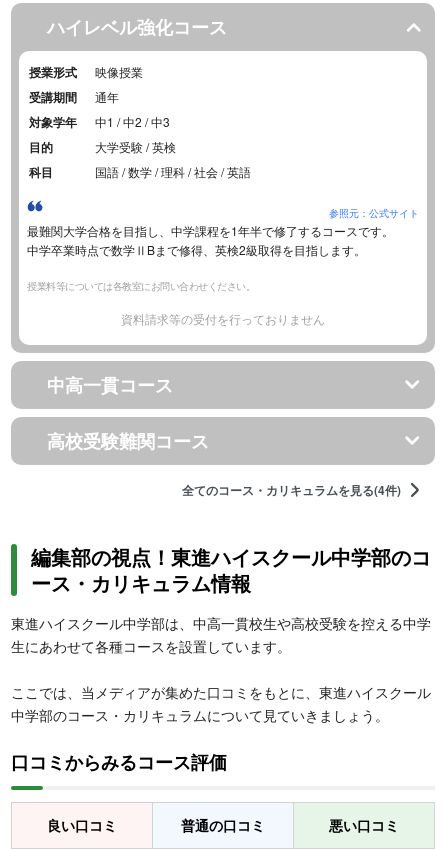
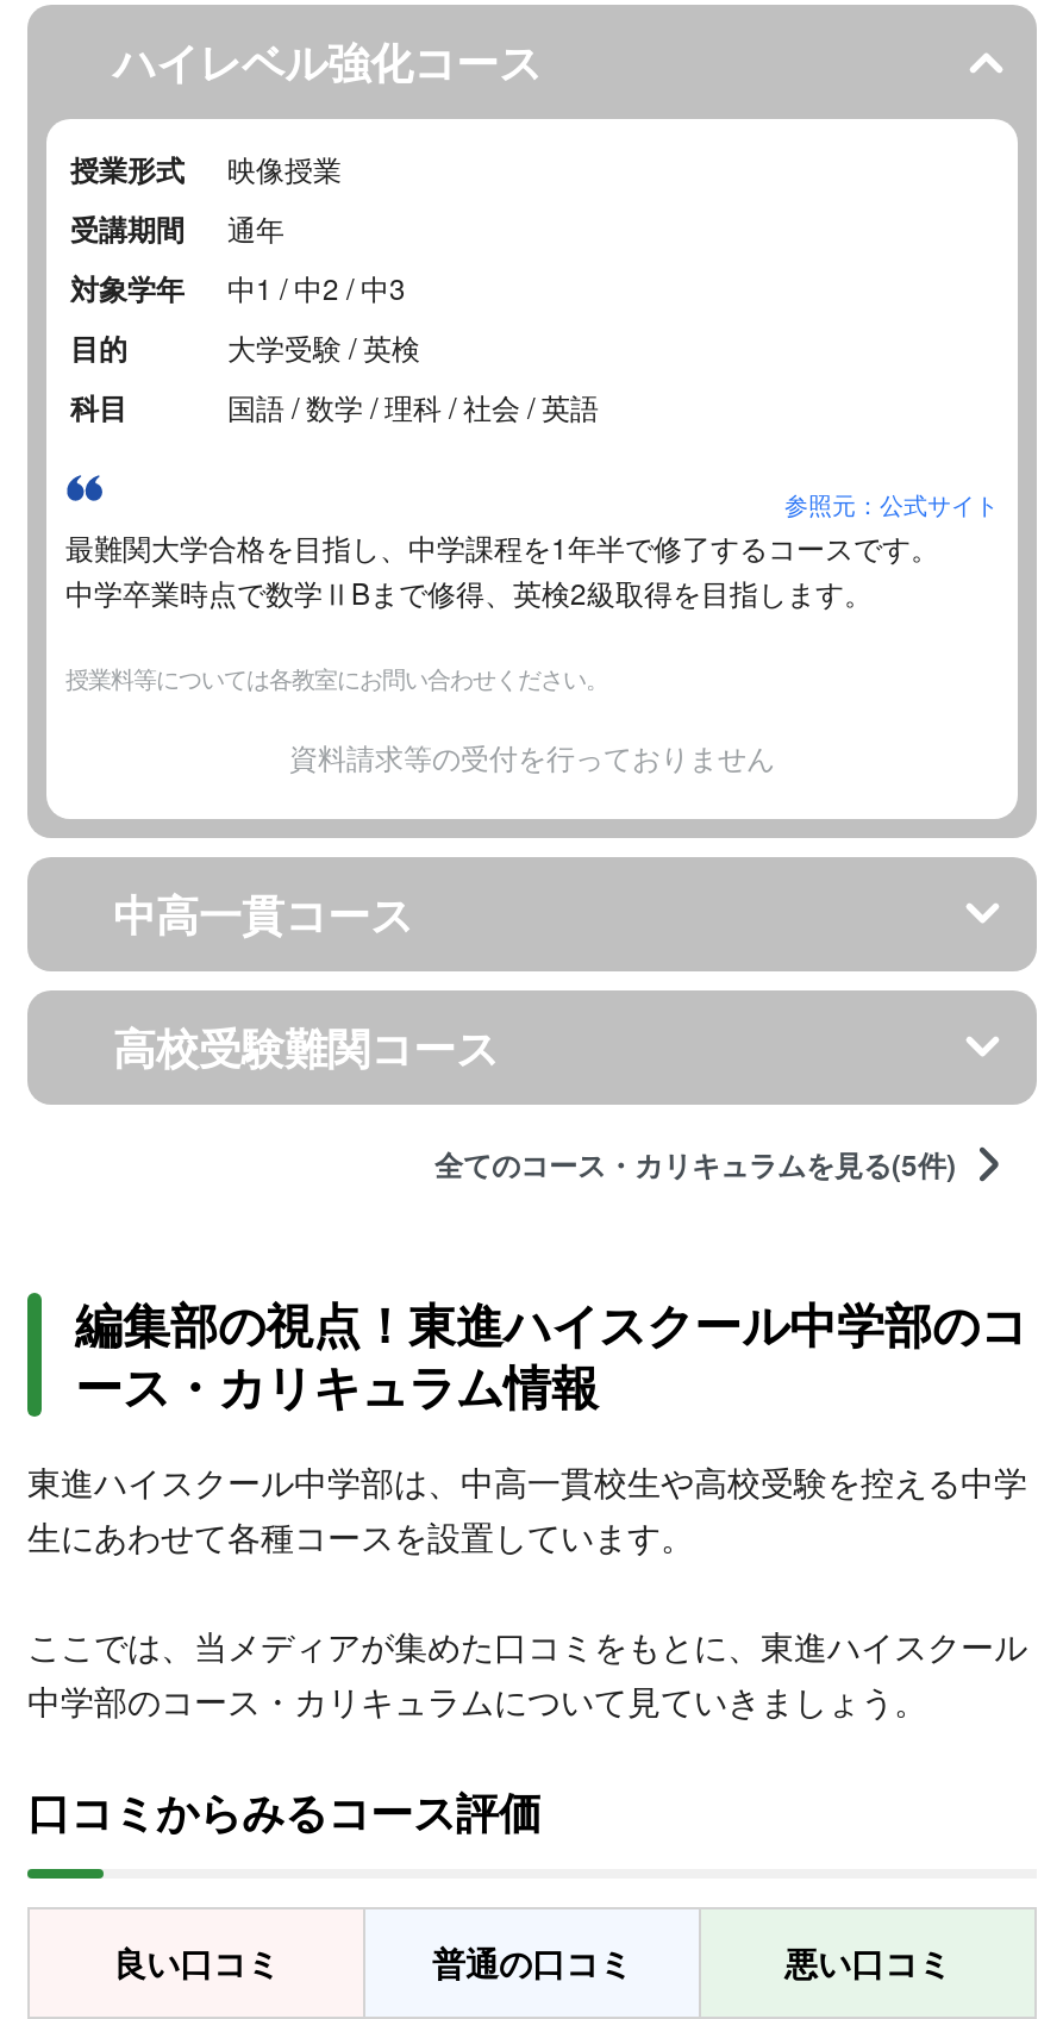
- 全てのコース・カリキュラムを見る(4件)
+ 全てのコース・カリキュラムを見る(5件)
